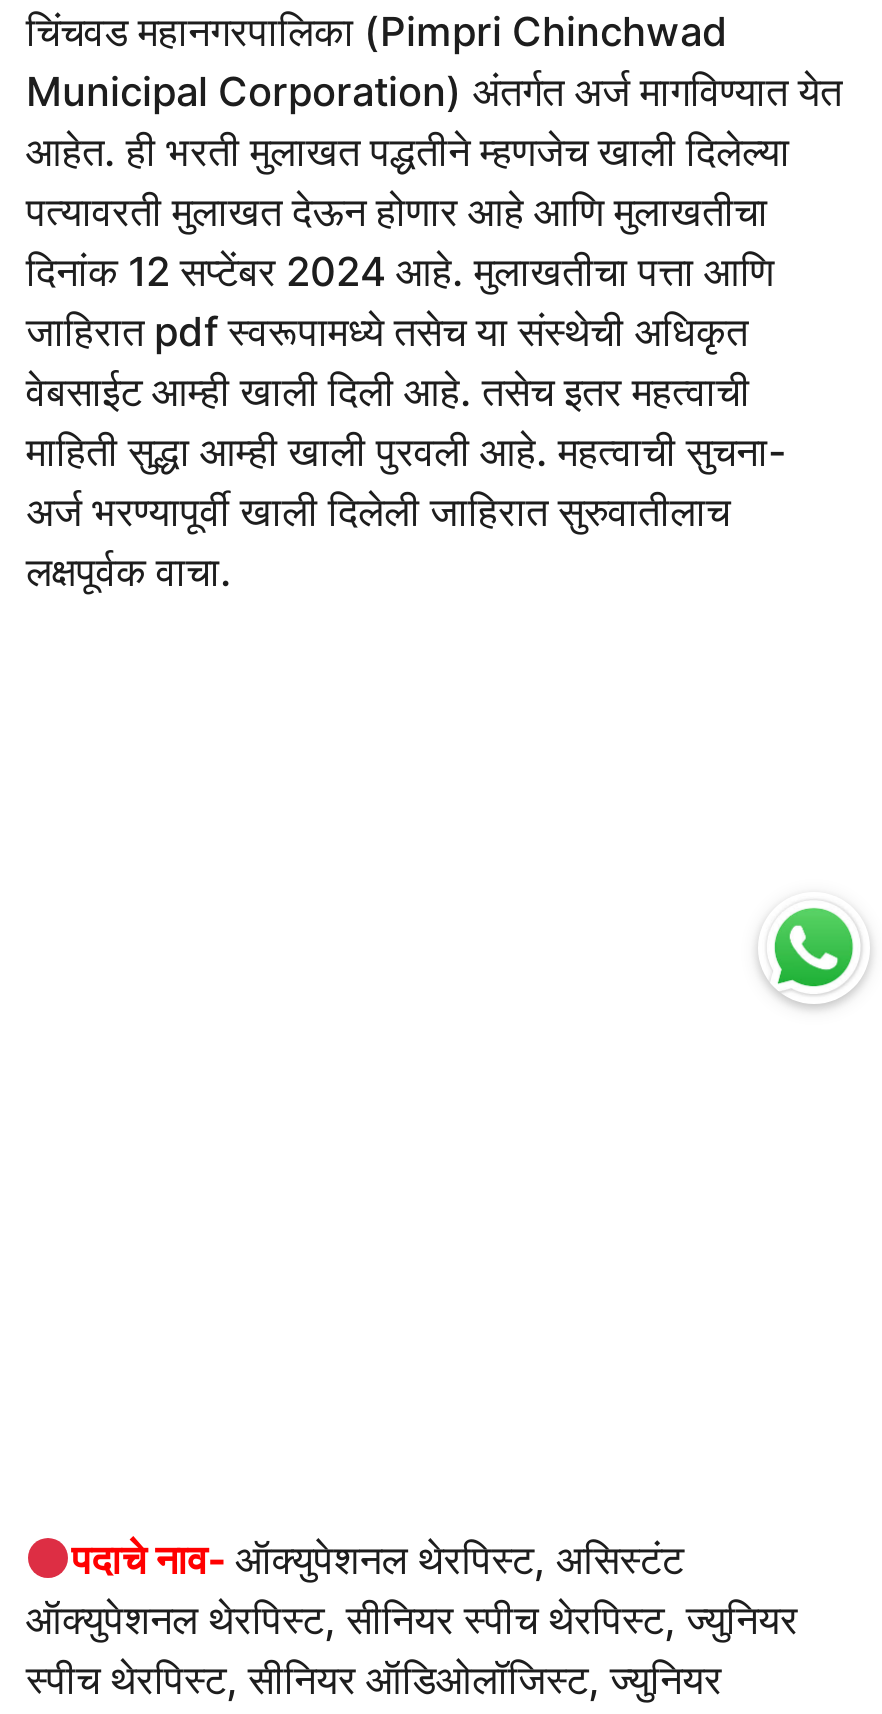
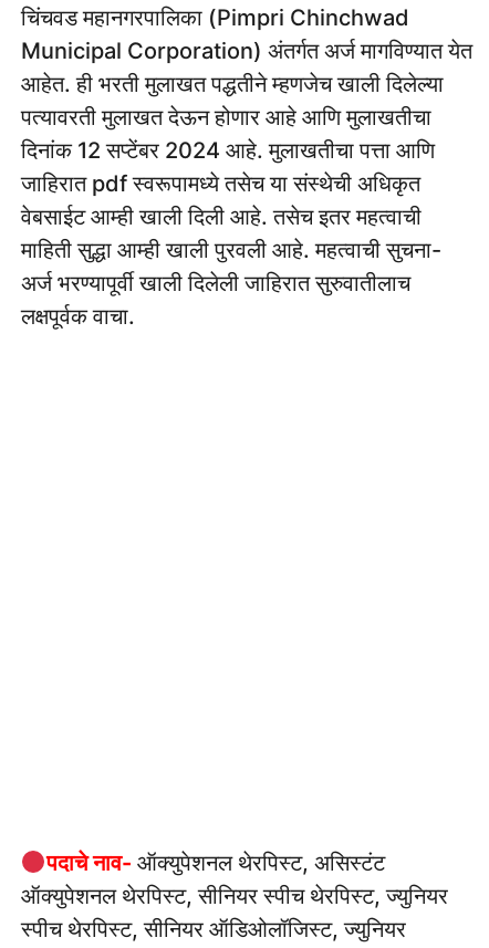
- [image]
